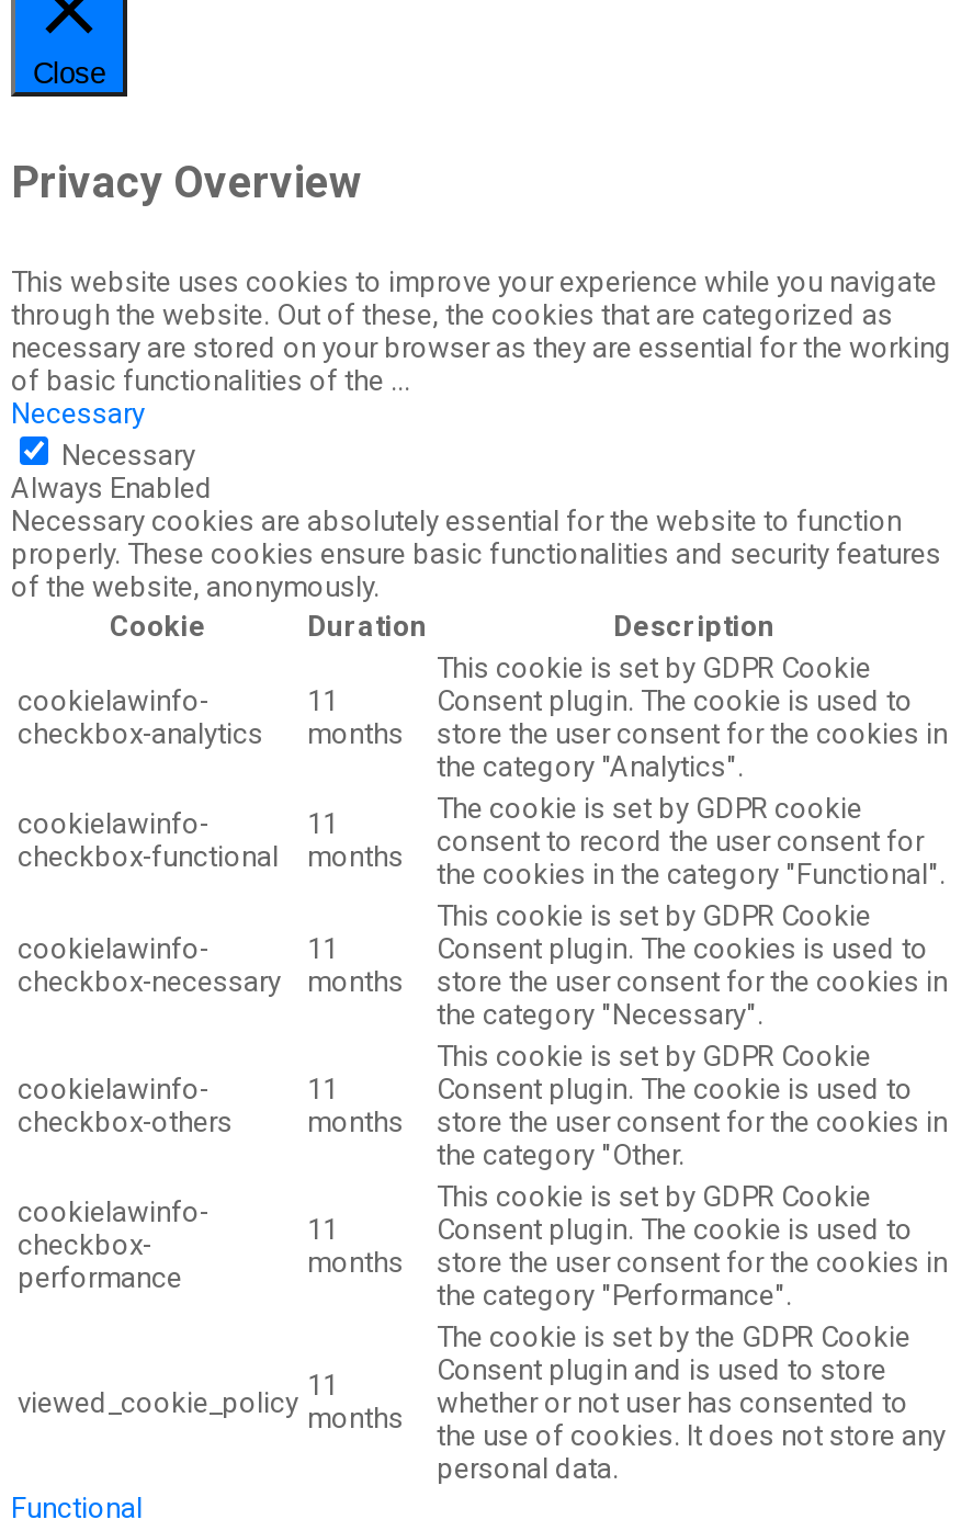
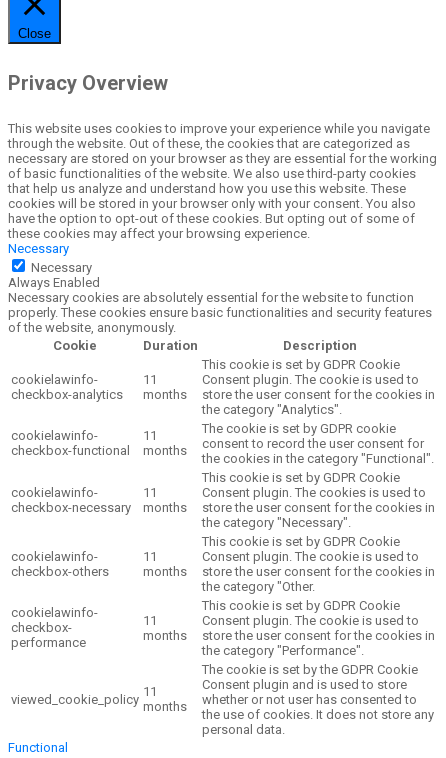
- of basic functionalities of the...
+ of basic functionalities of the website. We also use third-party cookies
+ that help us analyze and understand how you use this website. These
+ cookies will be stored in your browser only with your consent. You also
+ have the option to opt-out of these cookies. But opting out of some of
+ these cookies may affect your browsing experience.
